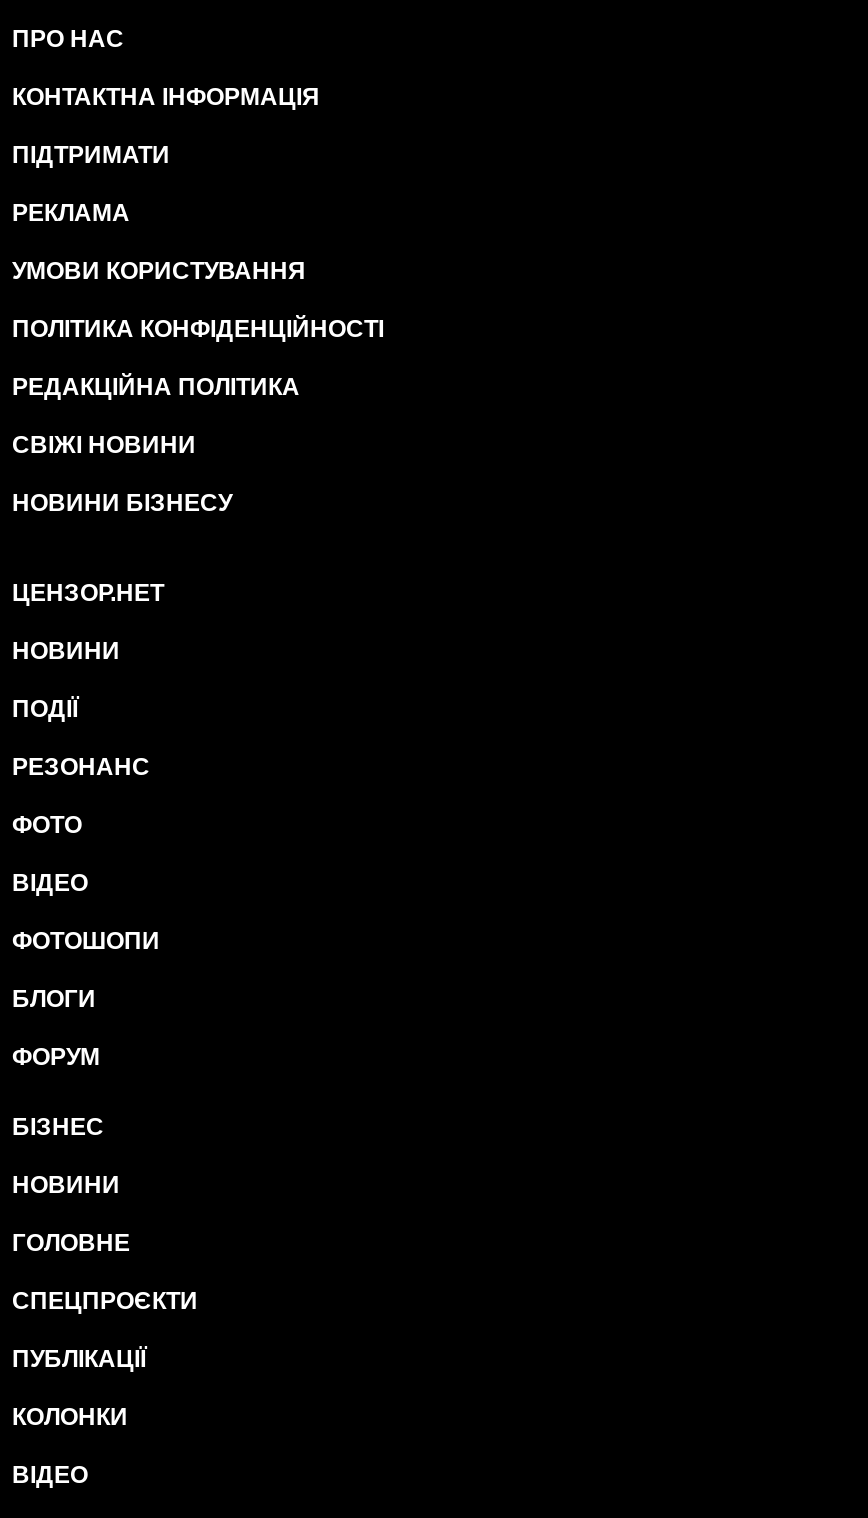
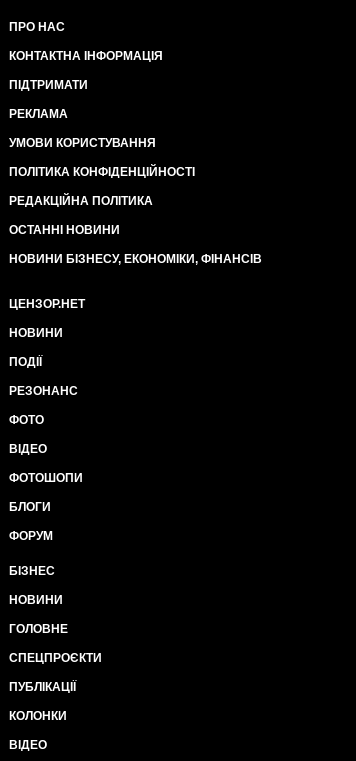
- СВІЖІ НОВИНИ
+ ОСТАННІ НОВИНИ

- НОВИНИ БІЗНЕСУ
+ НОВИНИ БІЗНЕСУ, ЕКОНОМІКИ, ФІНАНСІВ
